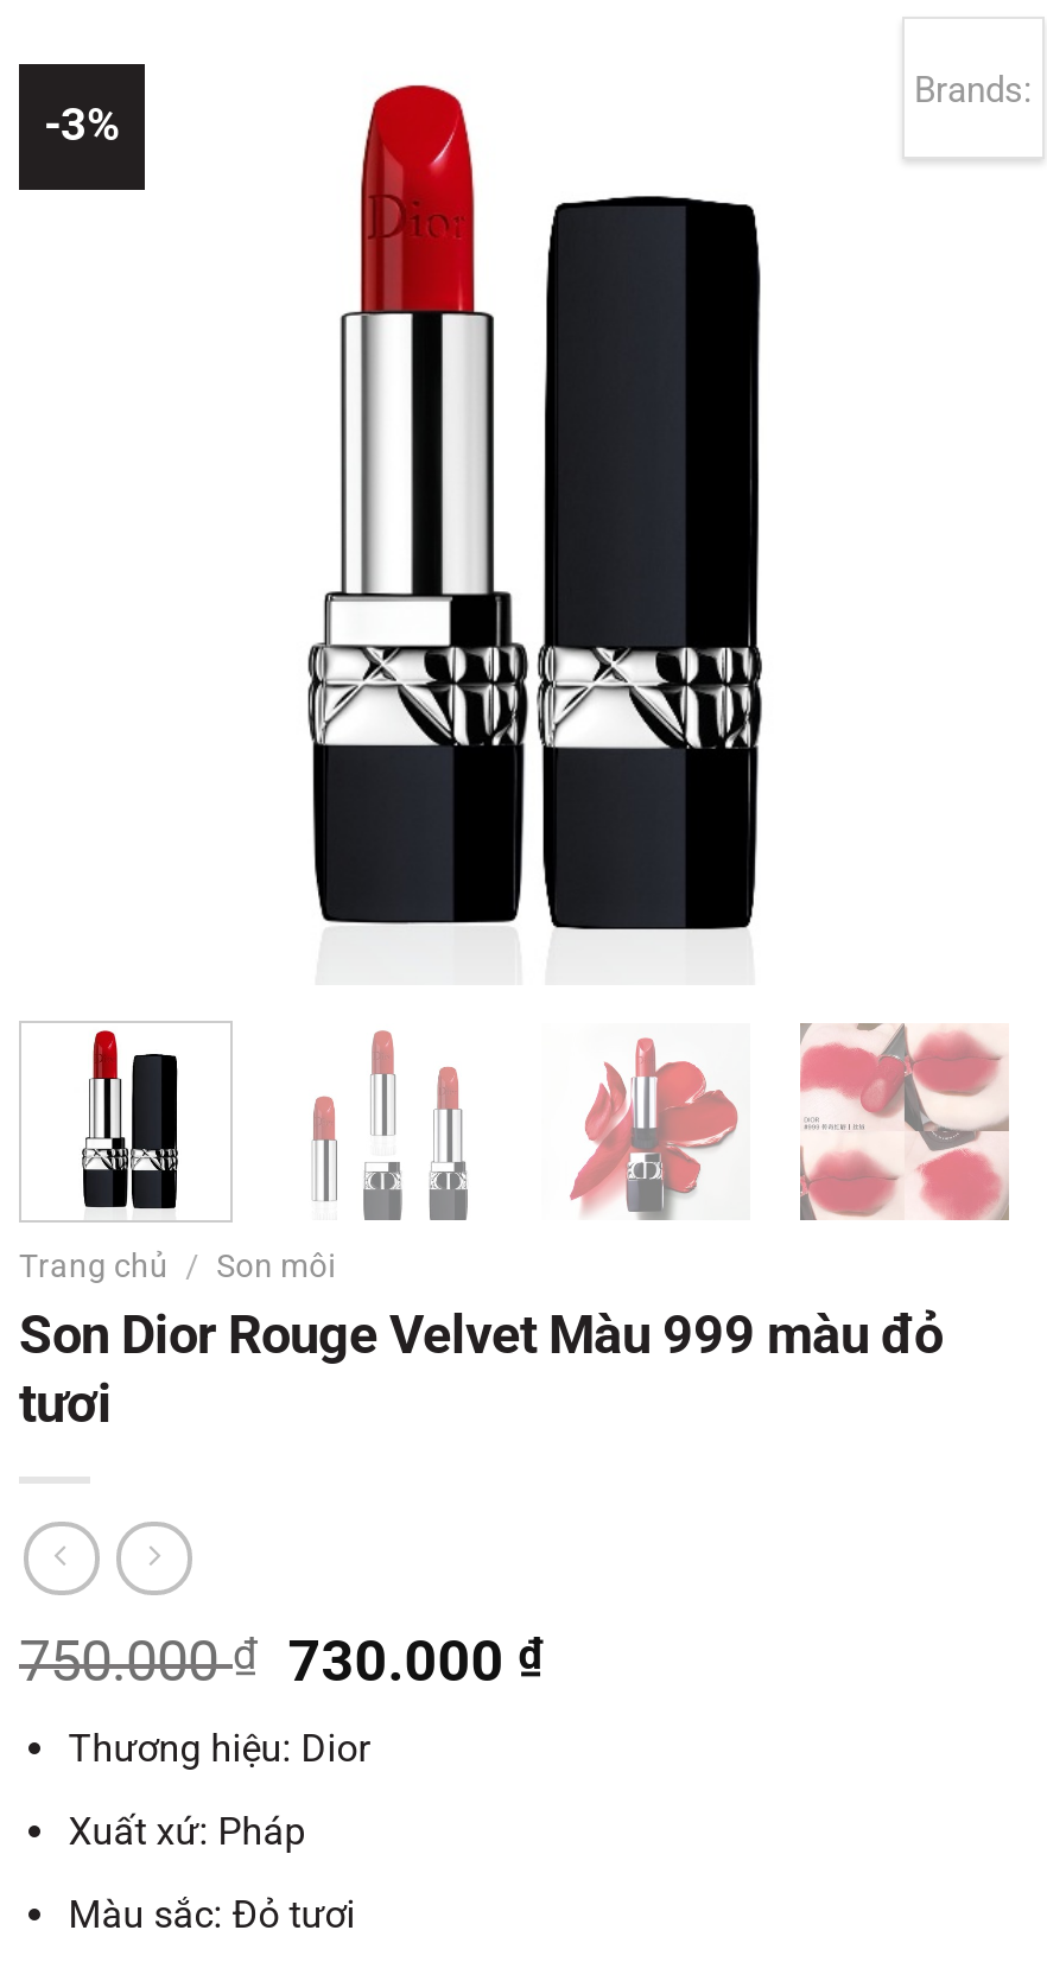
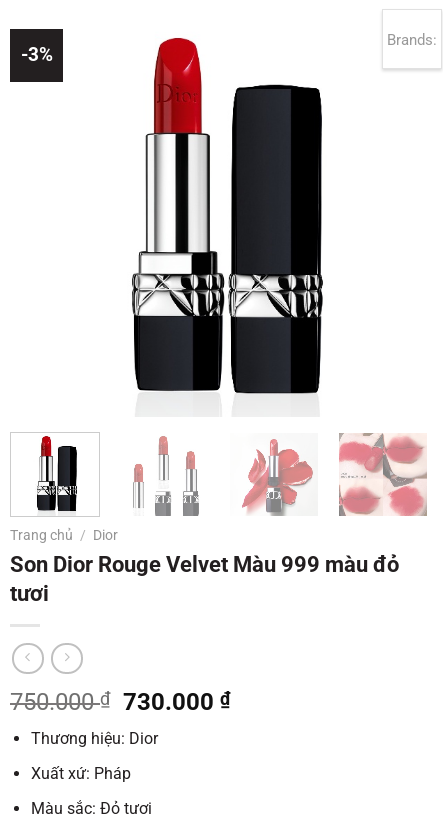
- Trang chủ / Son môi
+ Trang chủ / Dior
